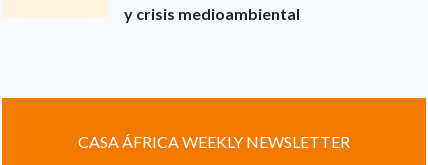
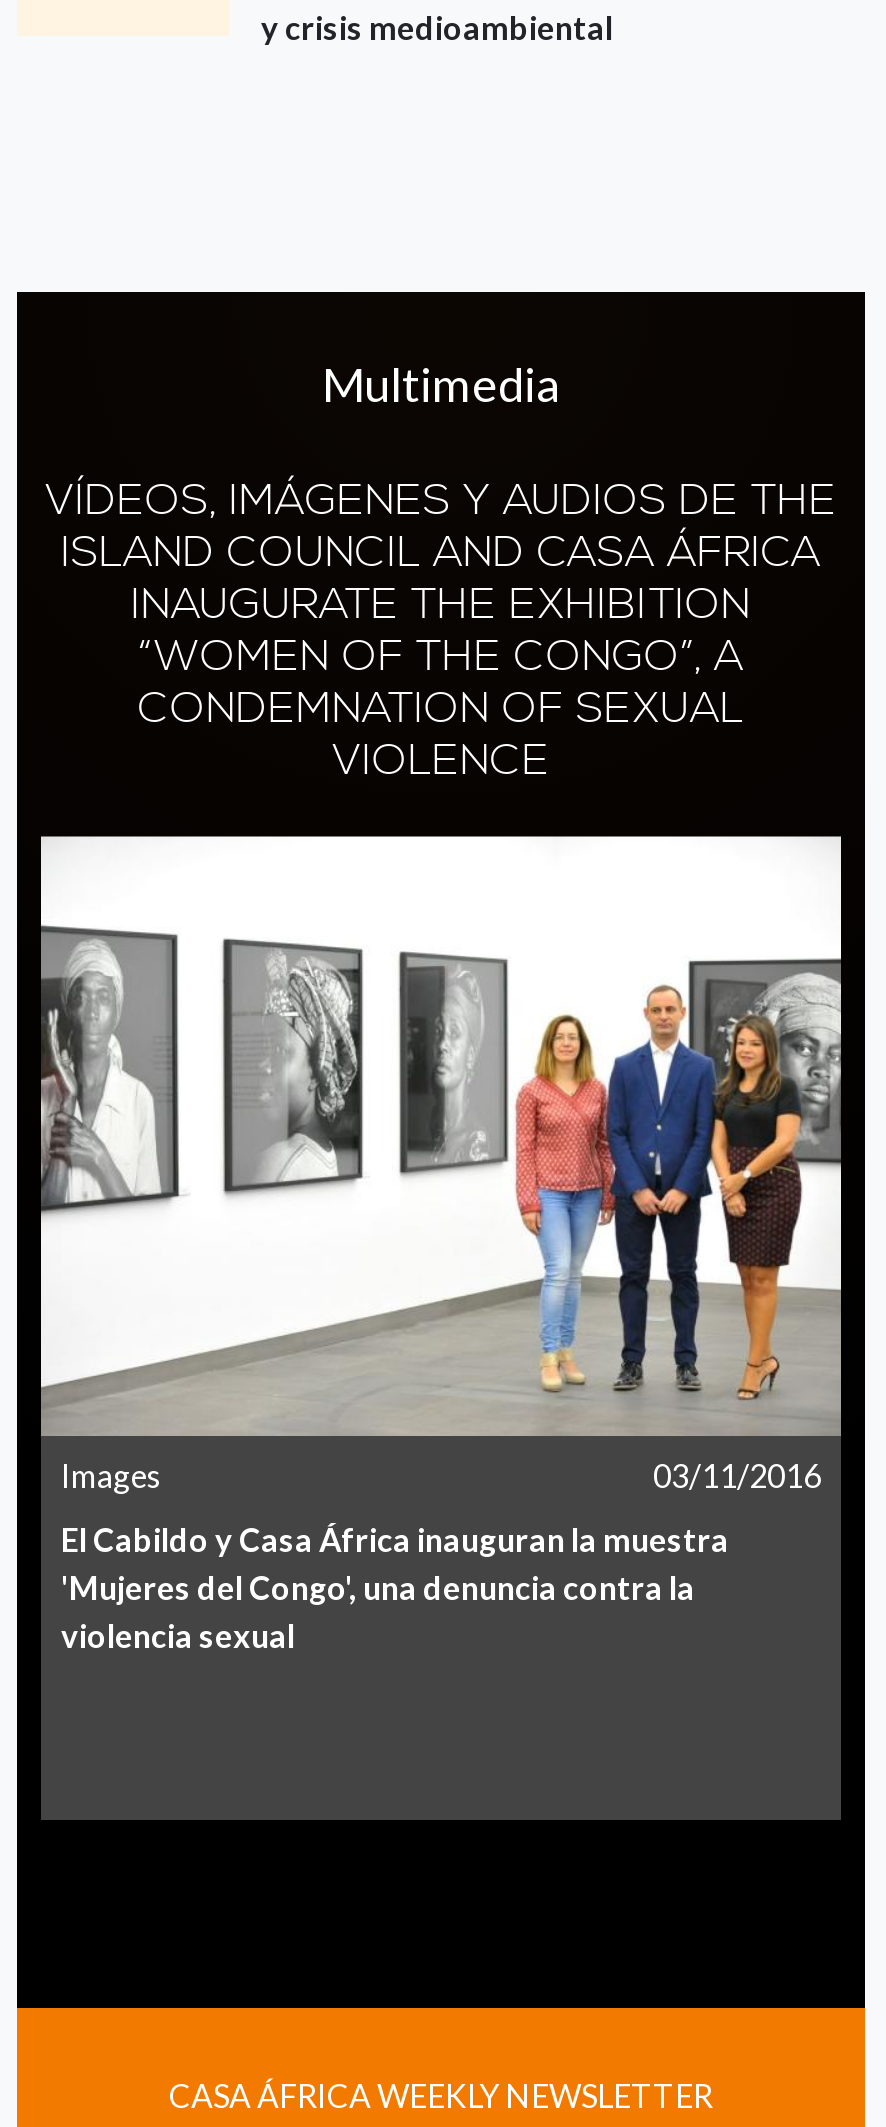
+ [image]
+ Multimedia
+ VÍDEOS, IMÁGENES Y AUDIOS DE THE
+ ISLAND COUNCIL AND CASA ÁFRICA
+ INAUGURATE THE EXHIBITION
+ “WOMEN OF THE CONGO”, A
+ CONDEMNATION OF SEXUAL
+ VIOLENCE

+ Images
+ 03/11/2016
+ El Cabildo y Casa África inauguran la muestra
+ 'Mujeres del Congo', una denuncia contra la
+ violencia sexual
